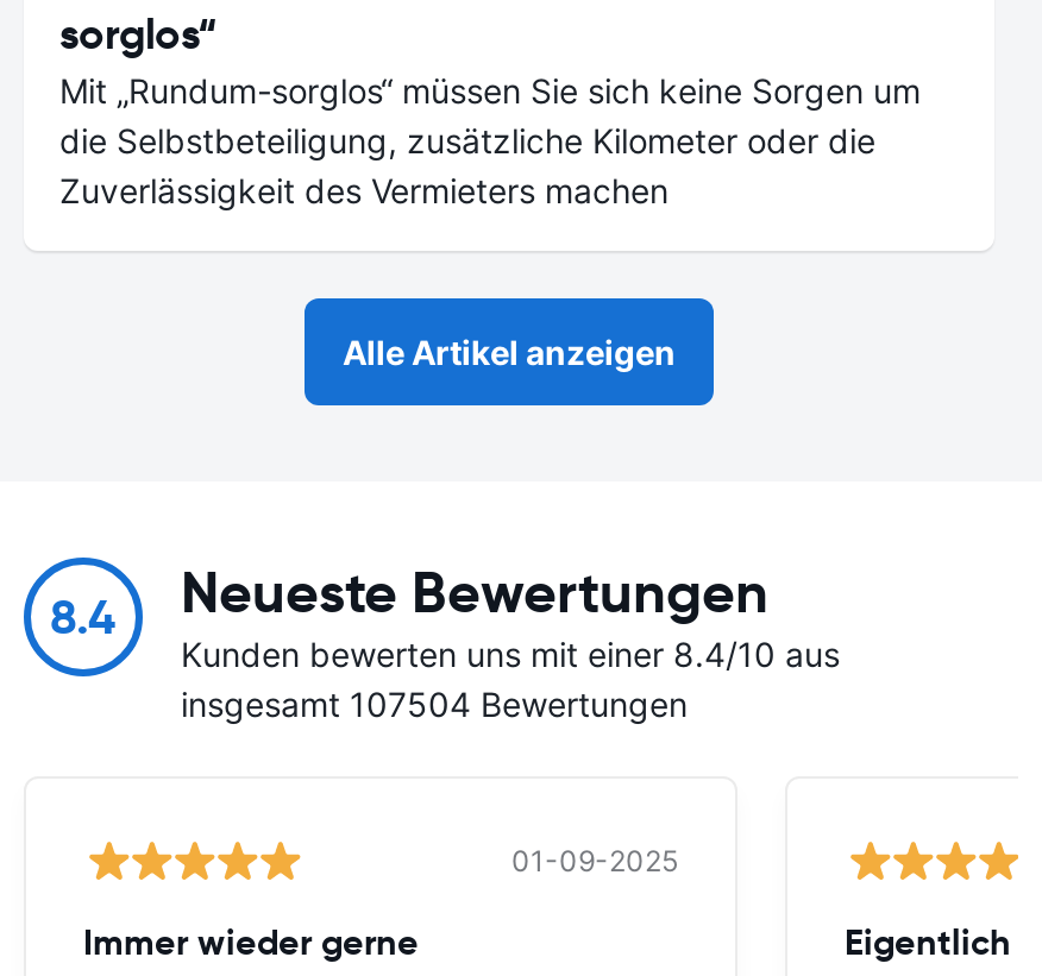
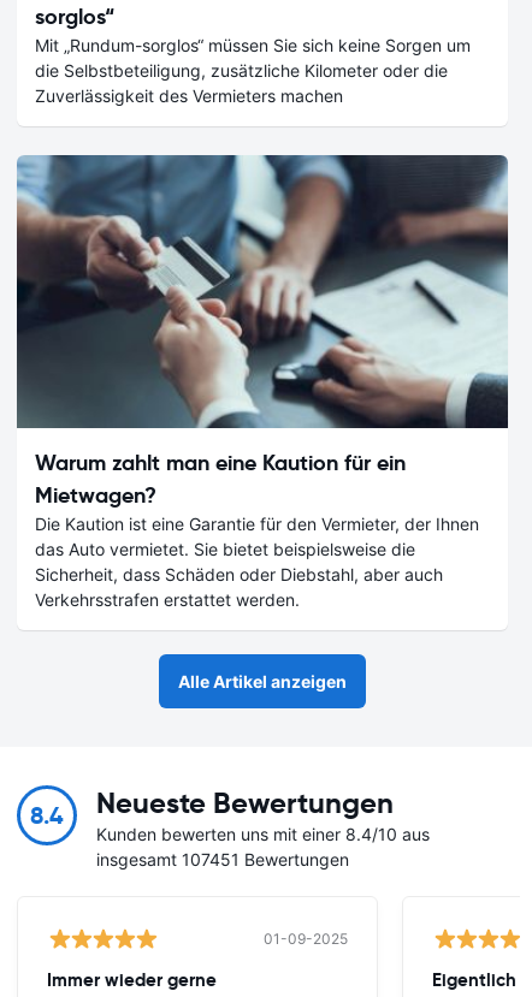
+ [image]
+ Warum zahlt man eine Kaution für ein
+ Mietwagen?
+ Die Kaution ist eine Garantie für den Vermieter, der Ihnen
+ das Auto vermietet. Sie bietet beispielsweise die
+ Sicherheit, dass Schäden oder Diebstahl, aber auch
+ Verkehrsstrafen erstattet werden.

- insgesamt 107504 Bewertungen
+ insgesamt 107451 Bewertungen
